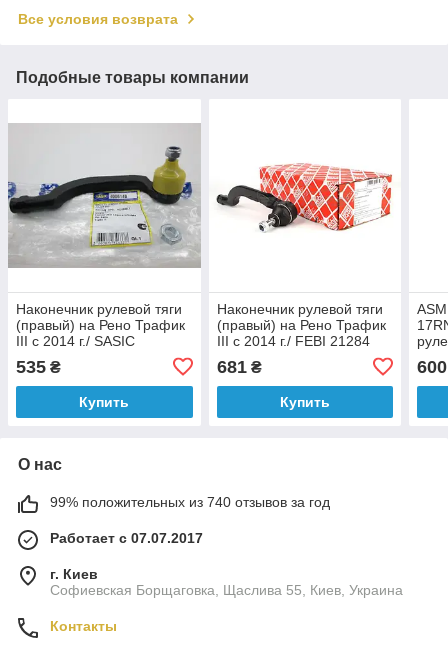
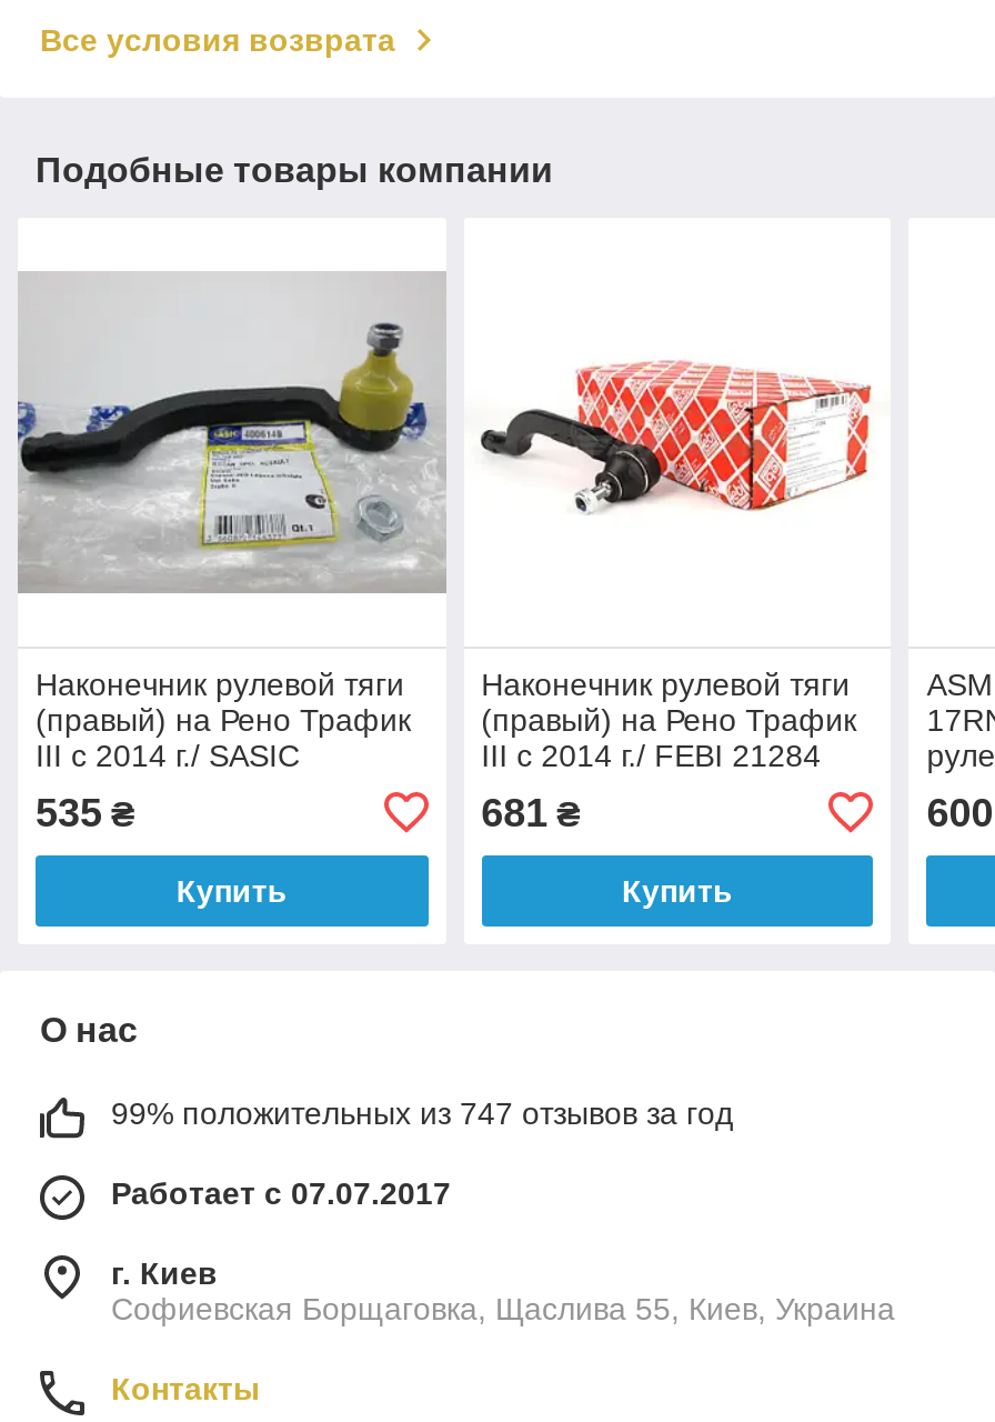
- 99% положительных из 740 отзывов за год
+ 99% положительных из 747 отзывов за год
